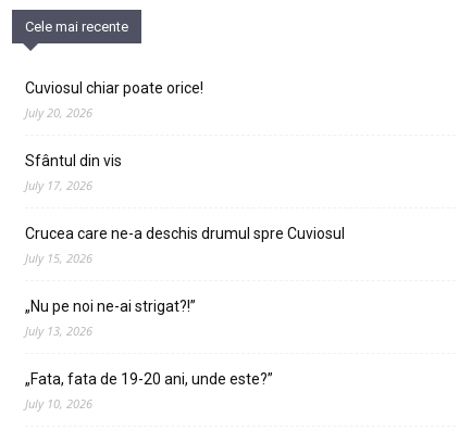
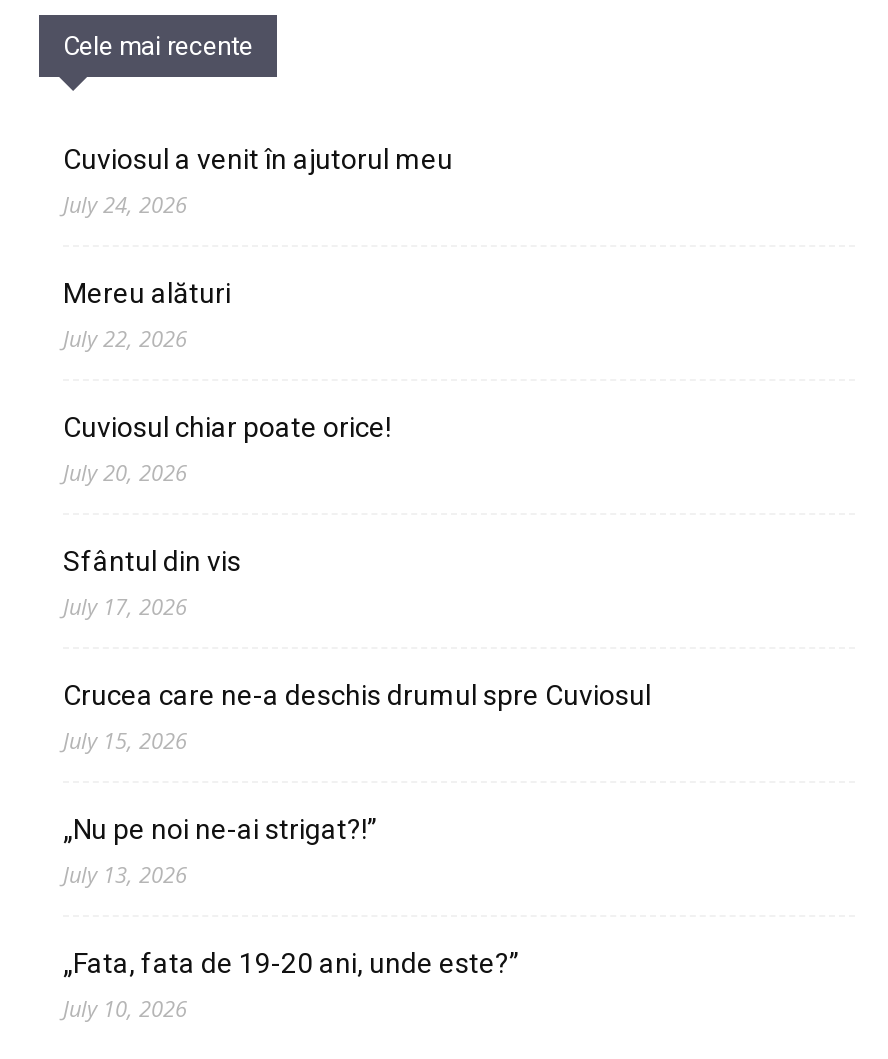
+ Cuviosul a venit în ajutorul meu
+ July 24, 2026
+ Mereu alături
+ July 22, 2026
